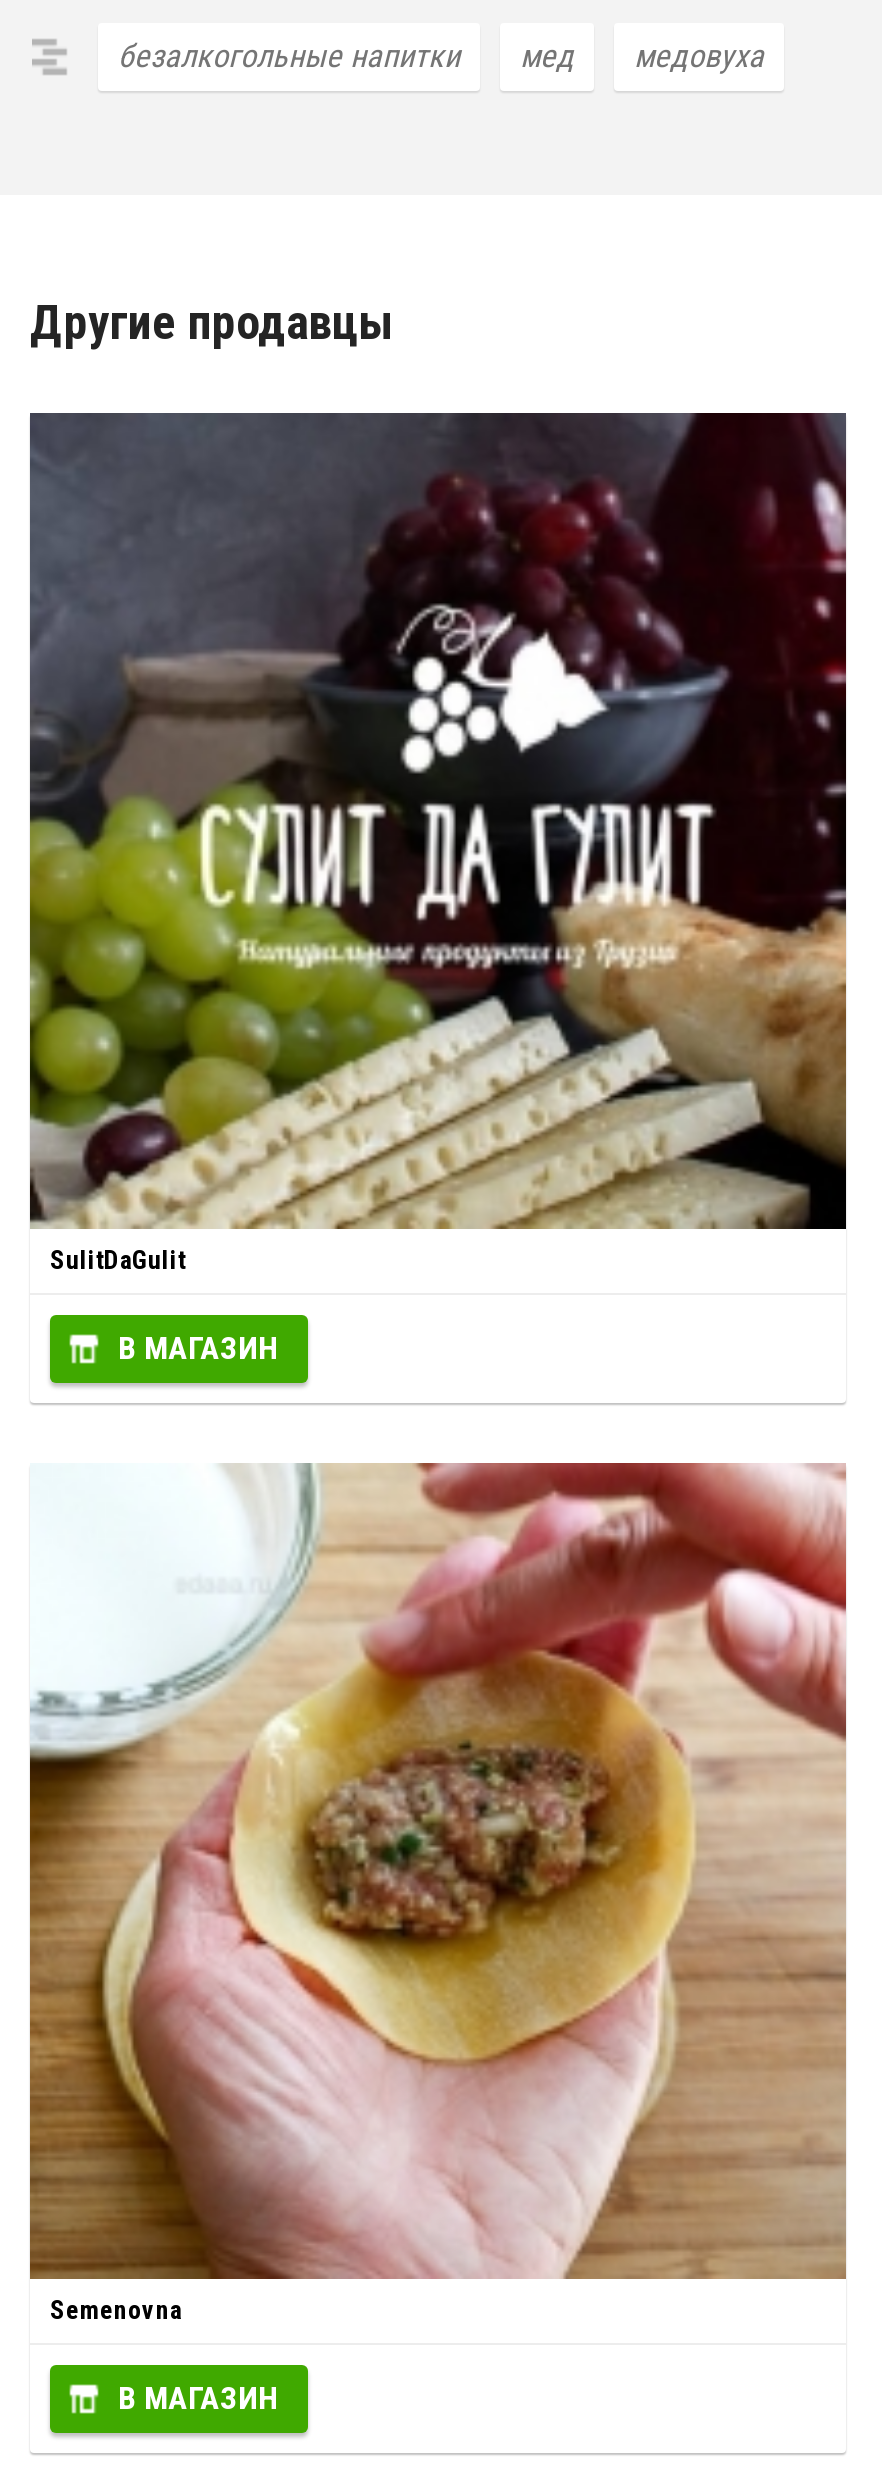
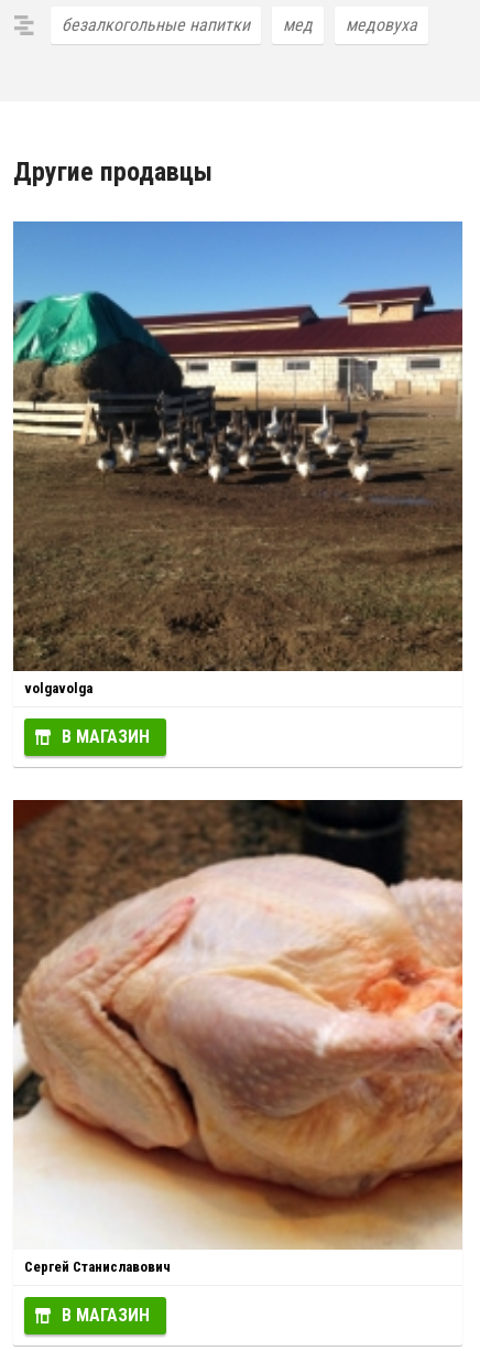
- [image]
- SulitDaGulit
+ [image]
+ volgavolga

- [image]
- Semenovna
+ [image]
+ Сергей Станиславович
